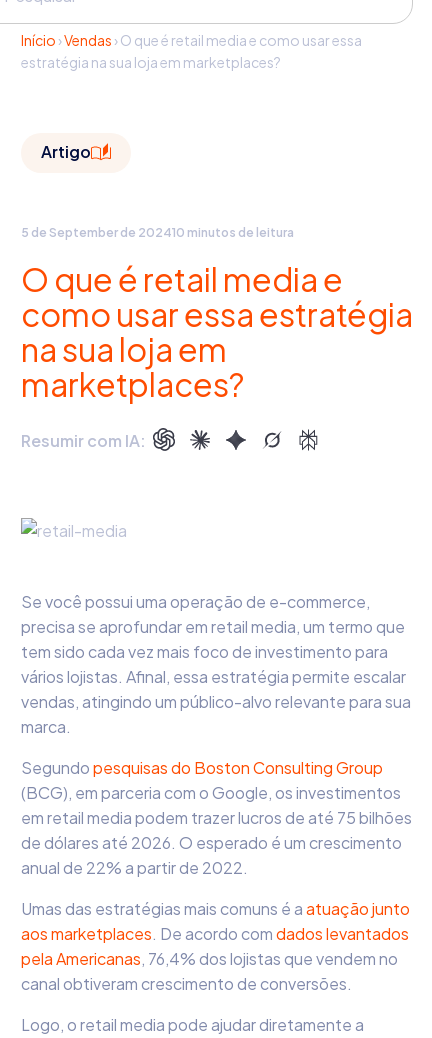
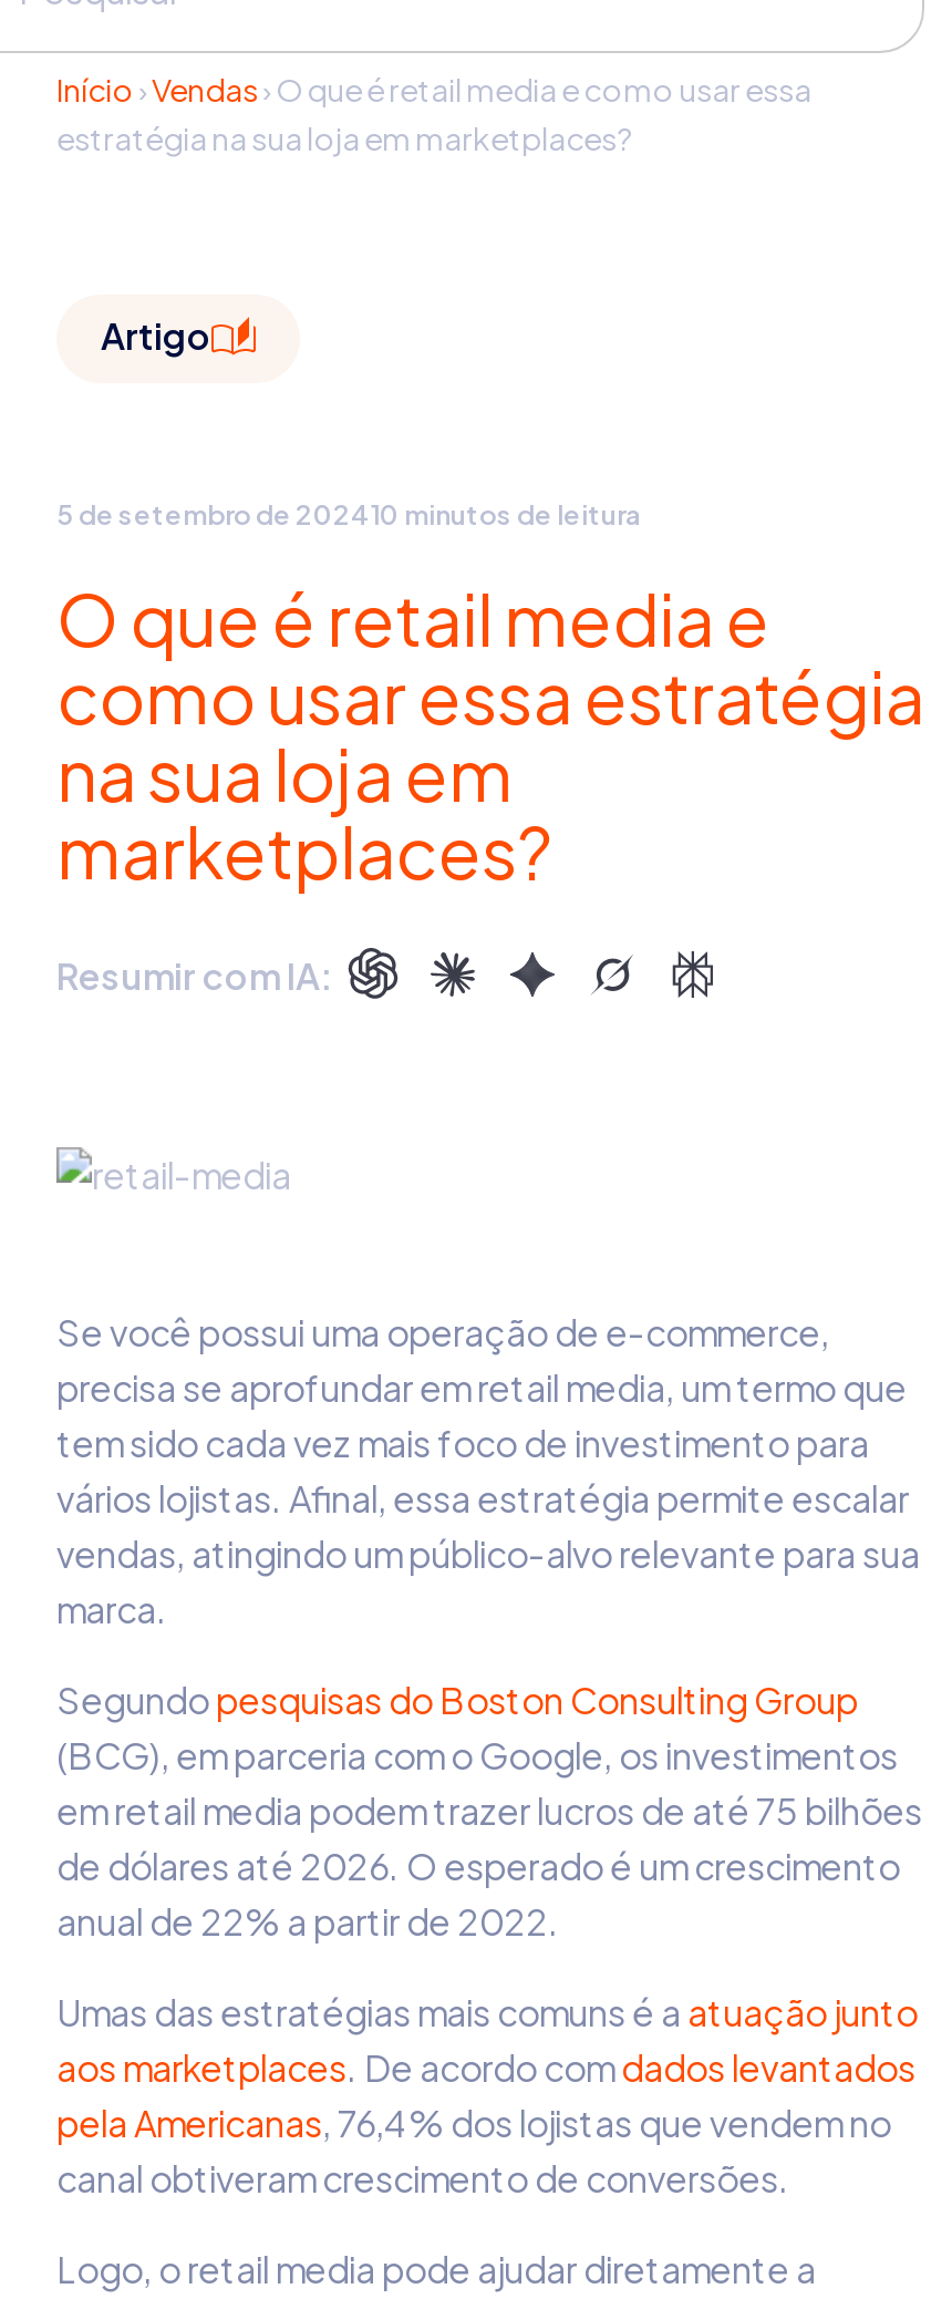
- 5 de September de 202410 minutos de leitura
+ 5 de setembro de 202410 minutos de leitura
